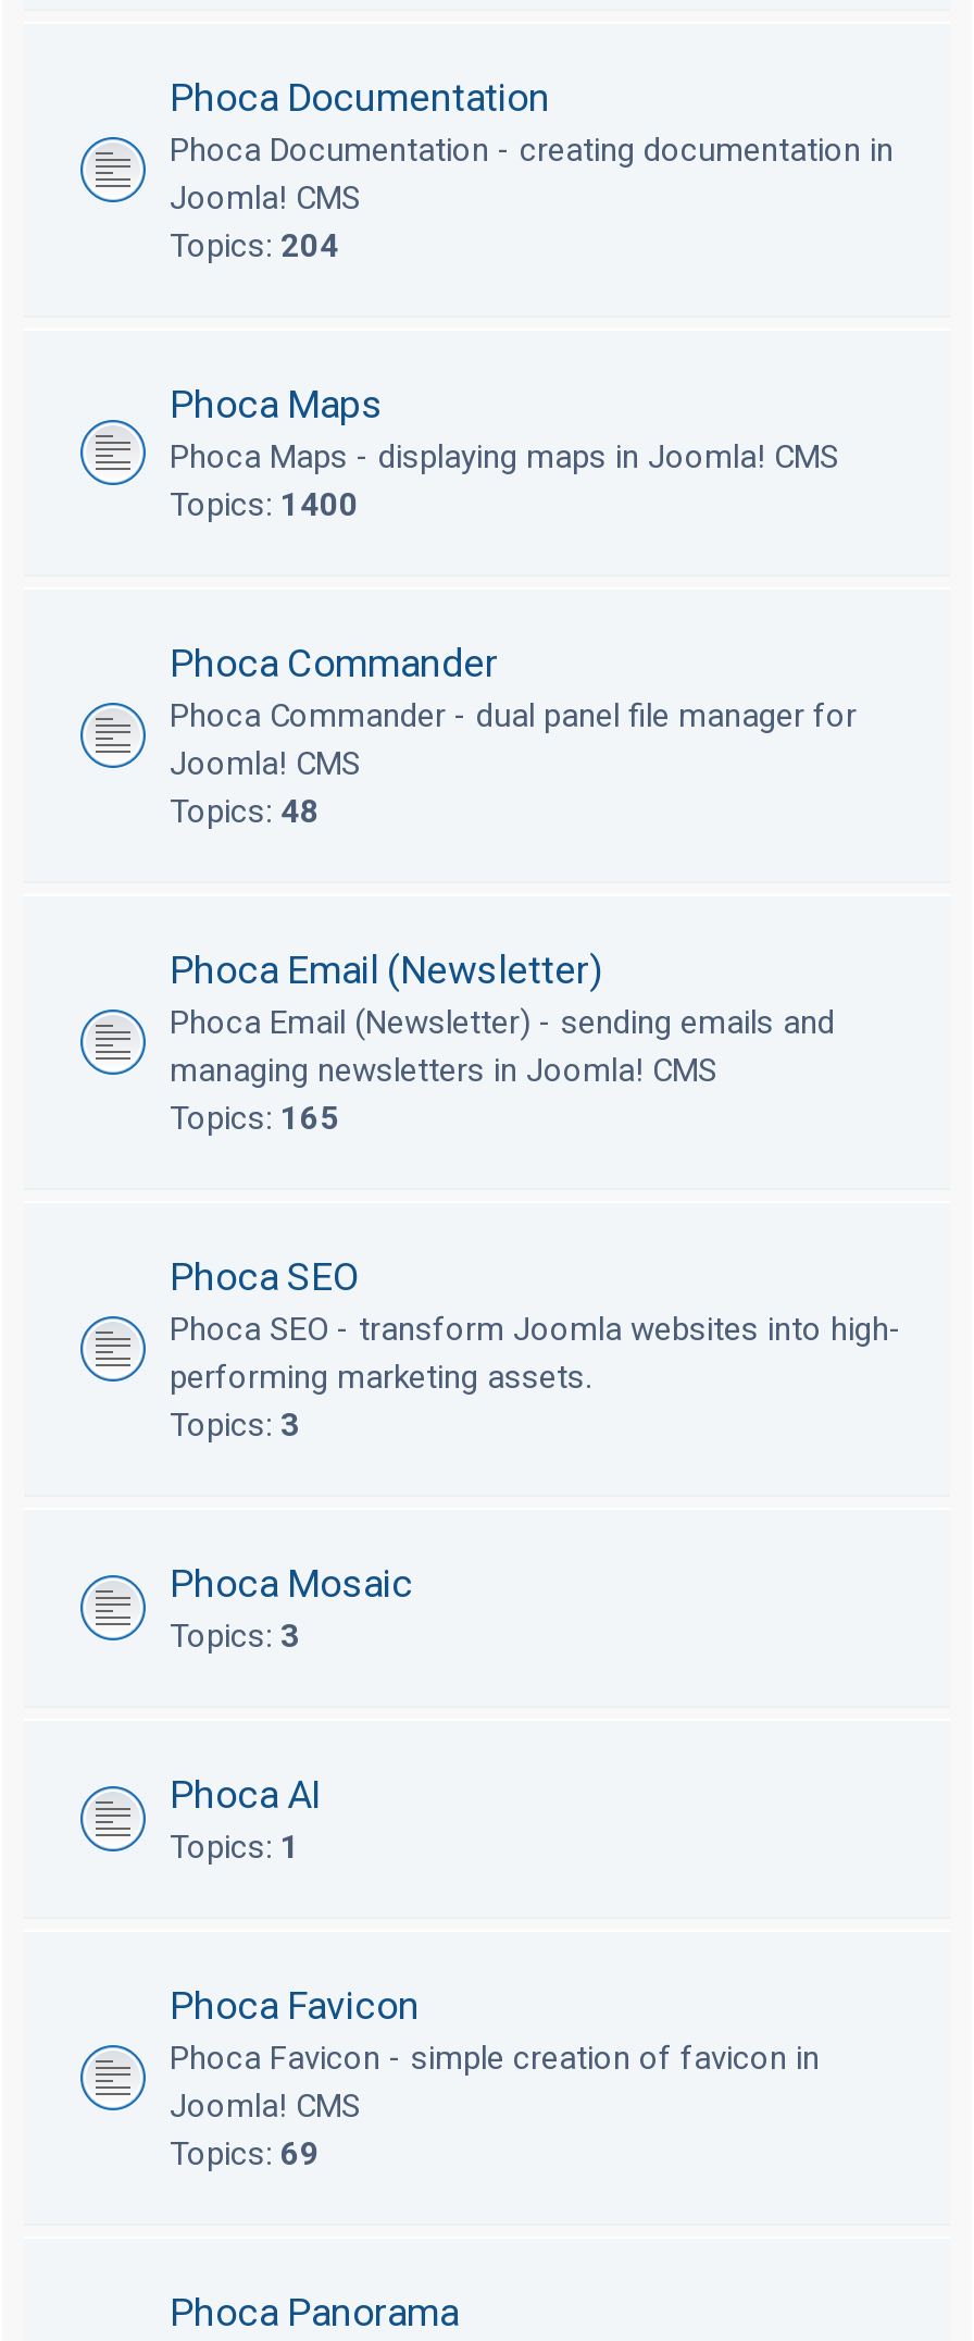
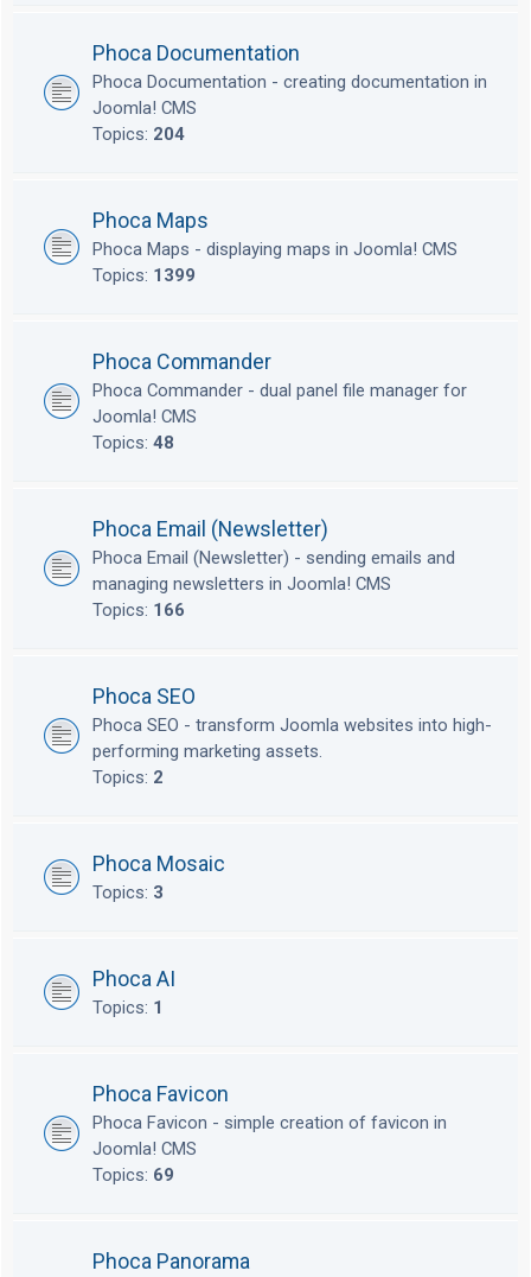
- Topics: 1400
+ Topics: 1399

- Topics: 165
+ Topics: 166

- Topics: 3
+ Topics: 2
